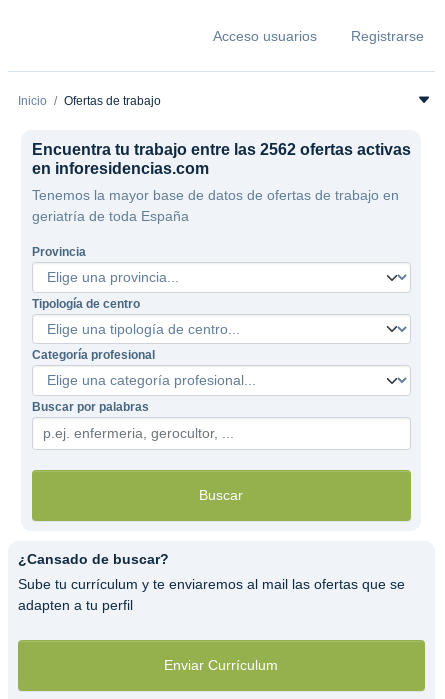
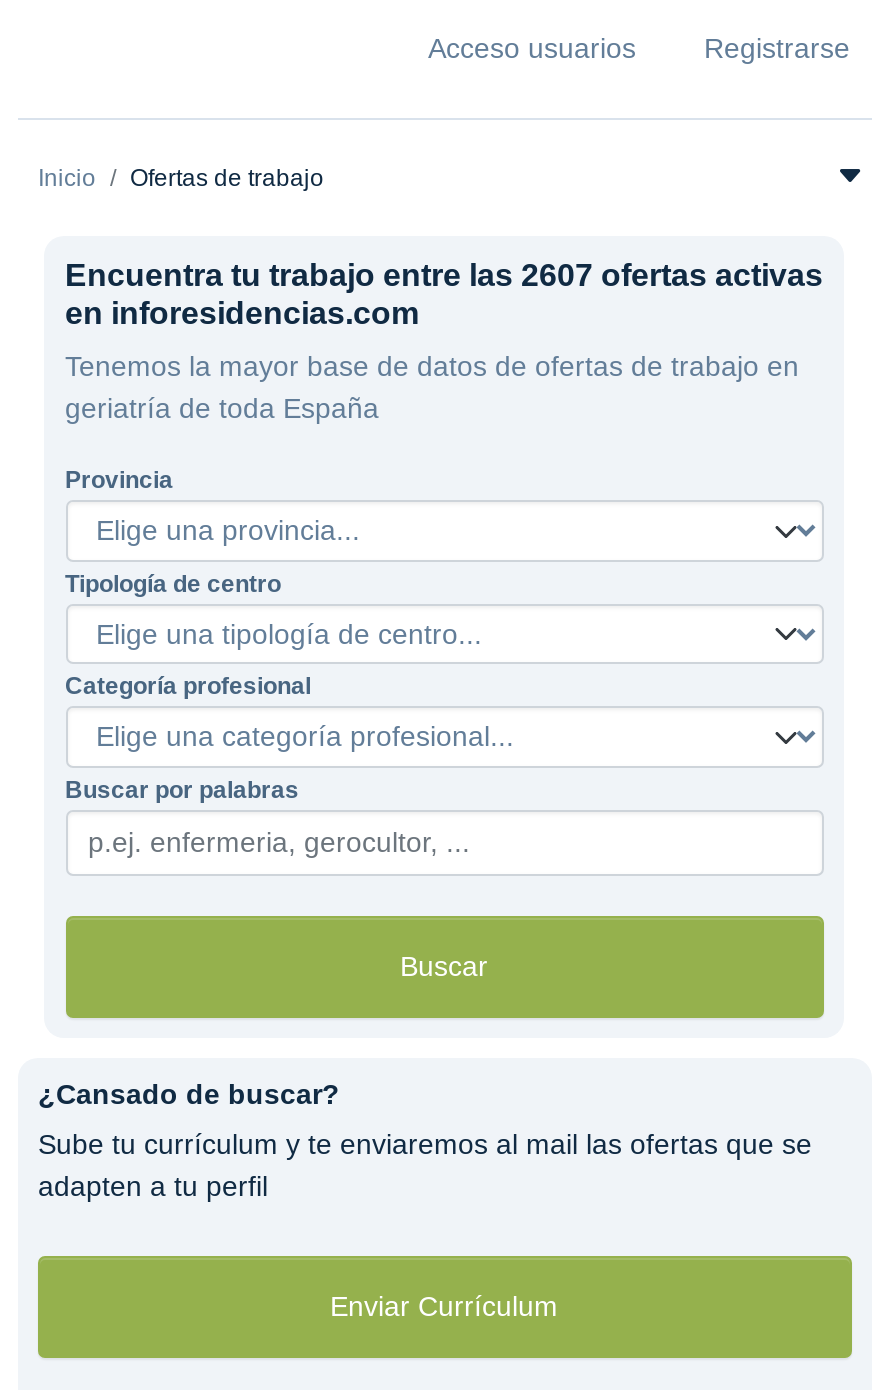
- Encuentra tu trabajo entre las 2562 ofertas activas
+ Encuentra tu trabajo entre las 2607 ofertas activas
